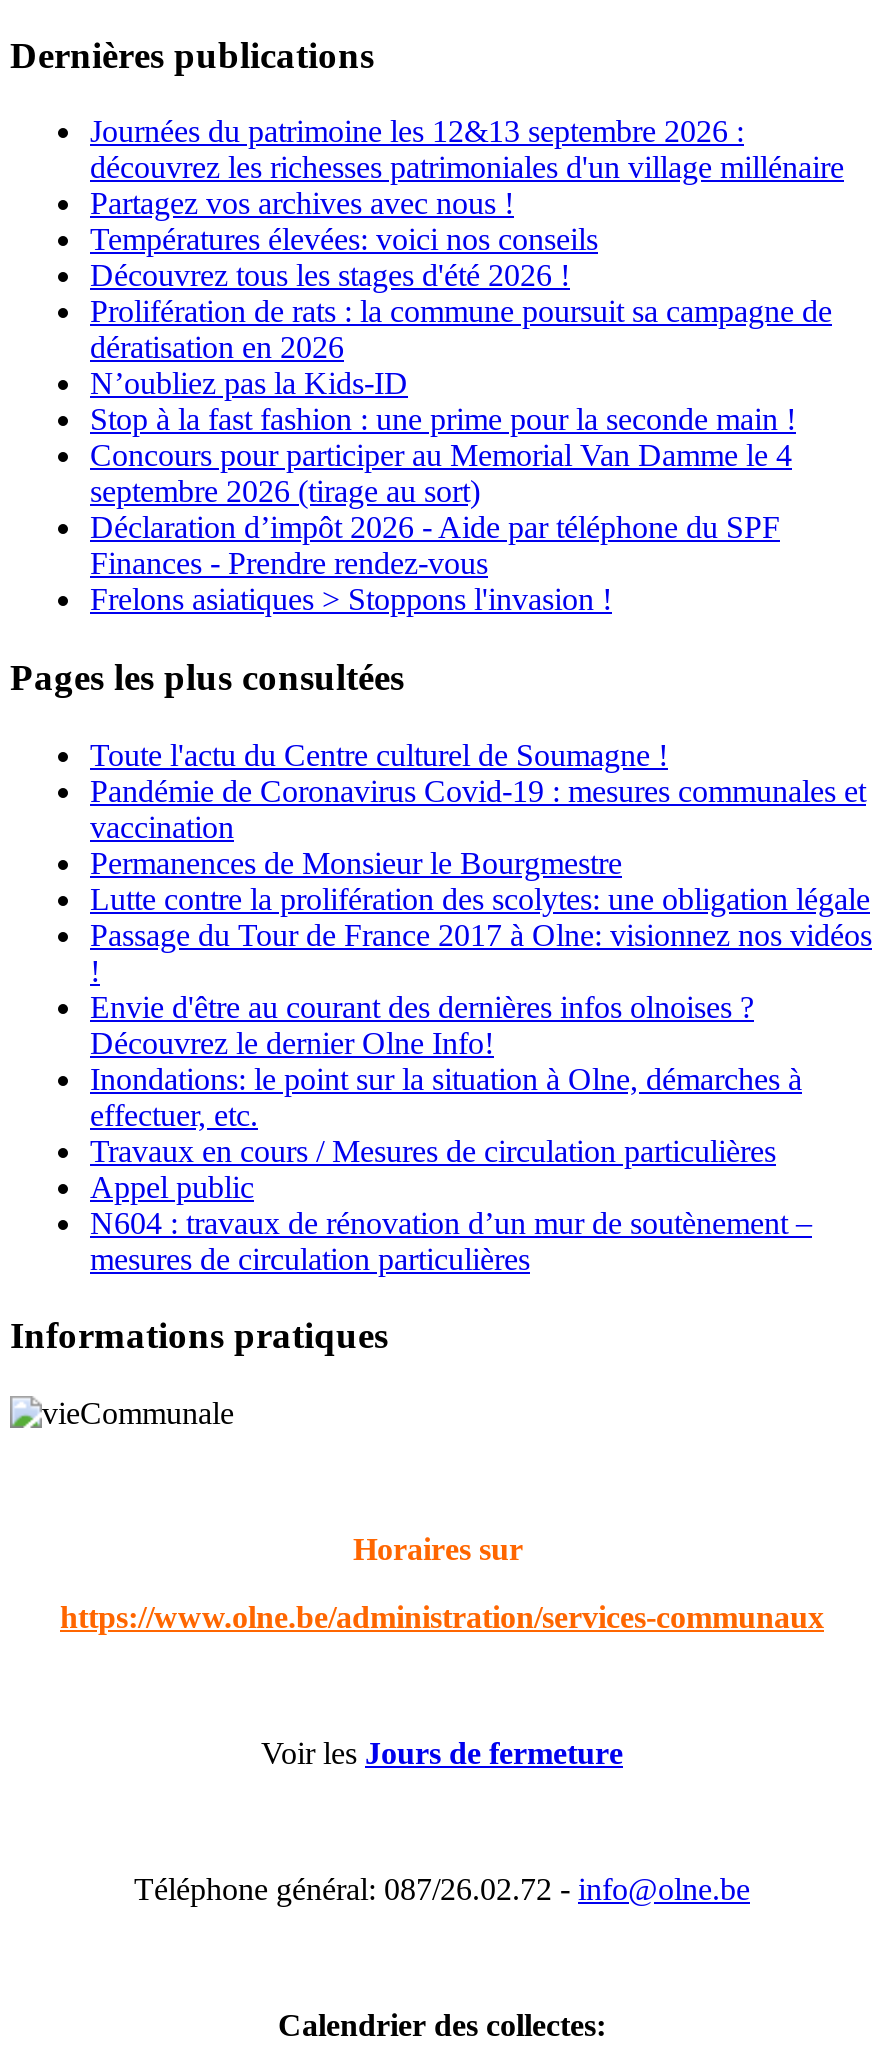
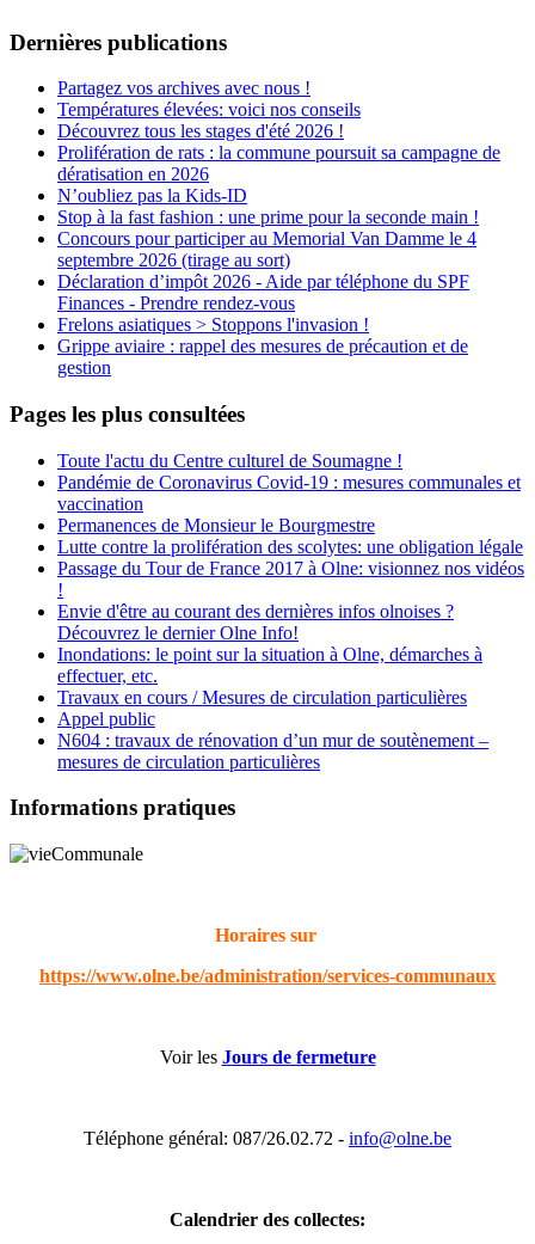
- Journées du patrimoine les 12&13 septembre 2026 :
- découvrez les richesses patrimoniales d'un village millénaire

moved up: Partagez vos archives avec nous ! | Températures élevées: voici nos conseils | Découvrez tous les stages d'été 2026 ! | ... | Finances - Prendre rendez-vous | Frelons asiatiques > Stoppons l'invasion !

+ Grippe aviaire : rappel des mesures de précaution et de
+ gestion
